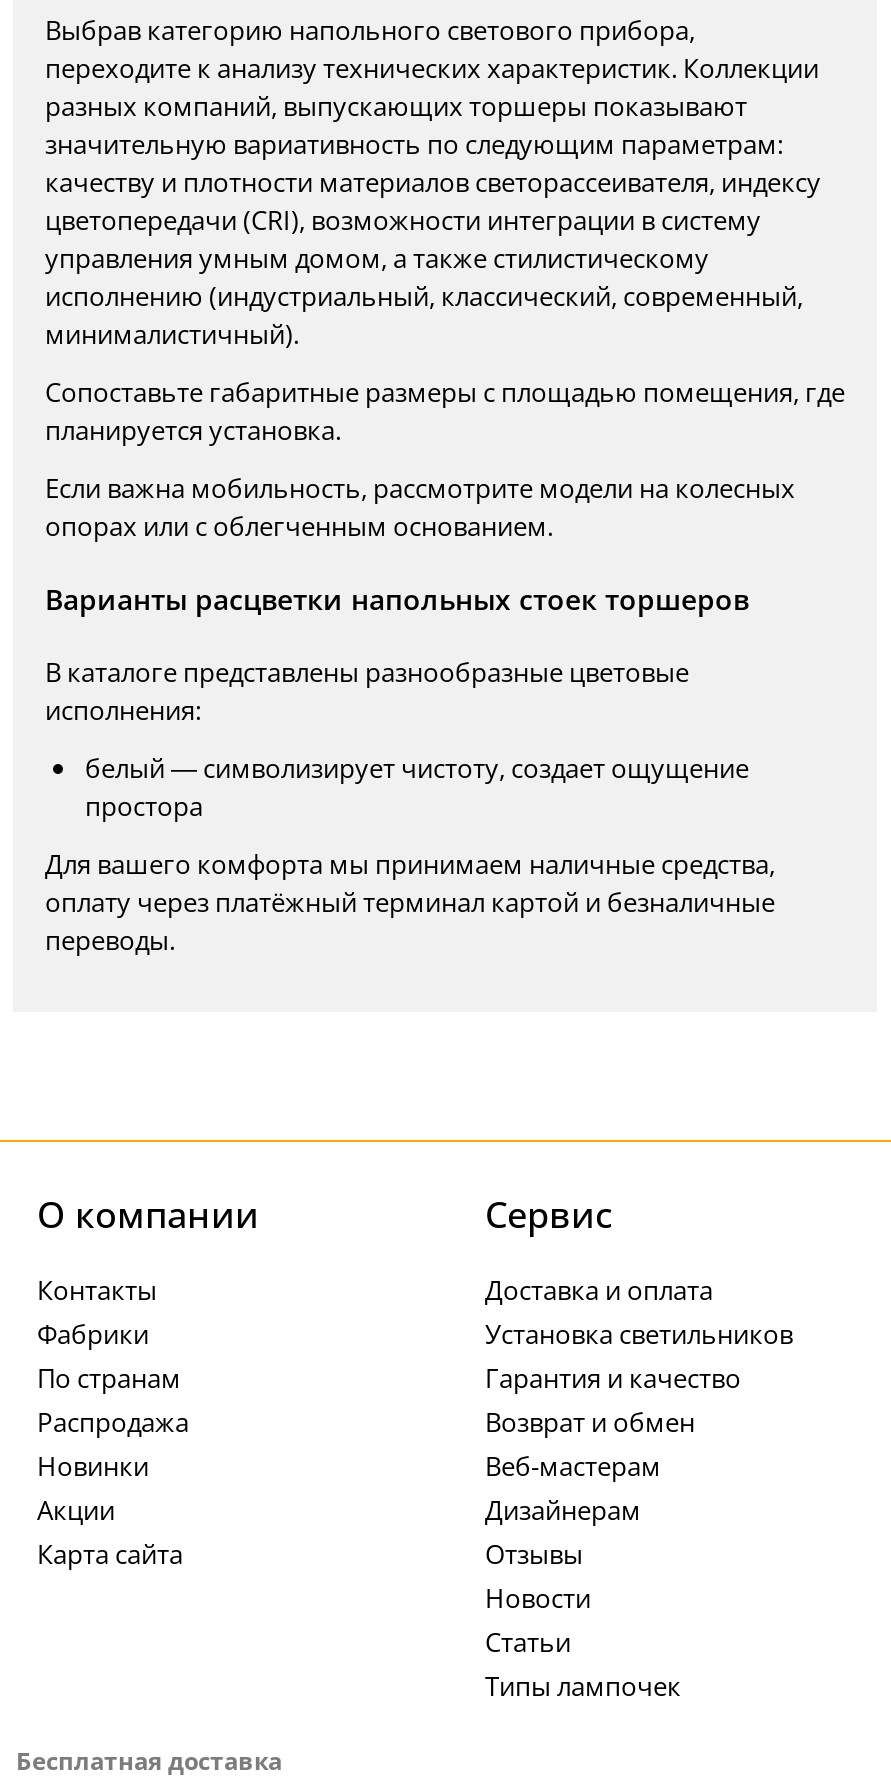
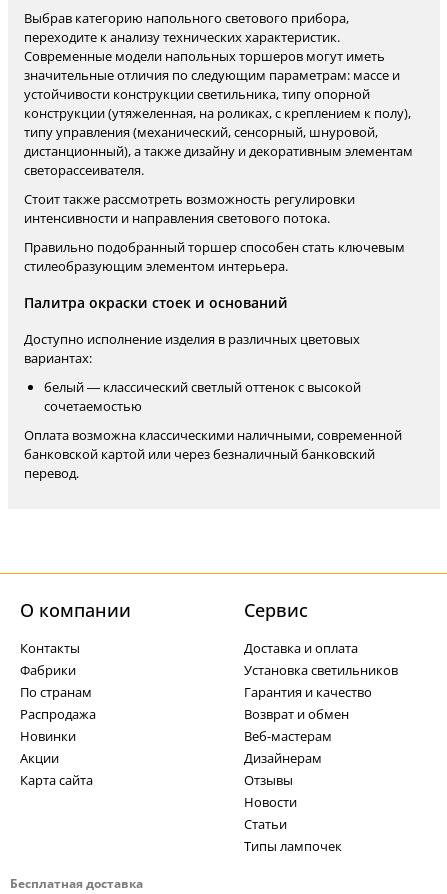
- переходите к анализу технических характеристик. Коллекции
- разных компаний, выпускающих торшеры показывают
- значительную вариативность по следующим параметрам:
- качеству и плотности материалов светорассеивателя, индексу
- цветопередачи (CRI), возможности интеграции в систему
- управления умным домом, а также стилистическому
- исполнению (индустриальный, классический, современный,
- минималистичный).
+ переходите к анализу технических характеристик.
+ Современные модели напольных торшеров могут иметь
+ значительные отличия по следующим параметрам: массе и
+ устойчивости конструкции светильника, типу опорной
+ конструкции (утяжеленная, на роликах, с креплением к полу),
+ типу управления (механический, сенсорный, шнуровой,
+ дистанционный), а также дизайну и декоративным элементам
+ светорассеивателя.

- Сопоставьте габаритные размеры с площадью помещения, где
- планируется установка.
+ Стоит также рассмотреть возможность регулировки
+ интенсивности и направления светового потока.

- Если важна мобильность, рассмотрите модели на колесных
- опорах или с облегченным основанием.
+ Правильно подобранный торшер способен стать ключевым
+ стилеобразующим элементом интерьера.

- Варианты расцветки напольных стоек торшеров
+ Палитра окраски стоек и оснований

- В каталоге представлены разнообразные цветовые
- исполнения:
+ Доступно исполнение изделия в различных цветовых
+ вариантах:

- белый — символизирует чистоту, создает ощущение
- простора
+ белый — классический светлый оттенок с высокой
+ сочетаемостью

- Для вашего комфорта мы принимаем наличные средства,
- оплату через платёжный терминал картой и безналичные
- переводы.
+ Оплата возможна классическими наличными, современной
+ банковской картой или через безналичный банковский
+ перевод.
